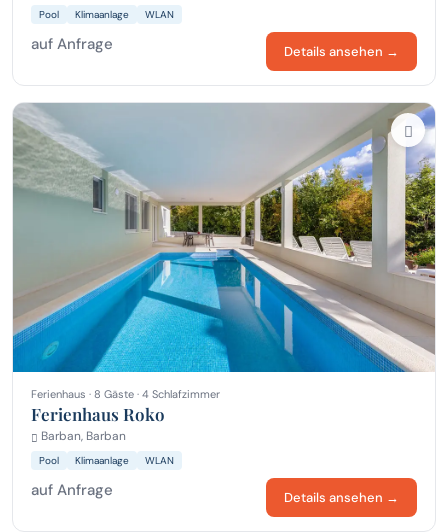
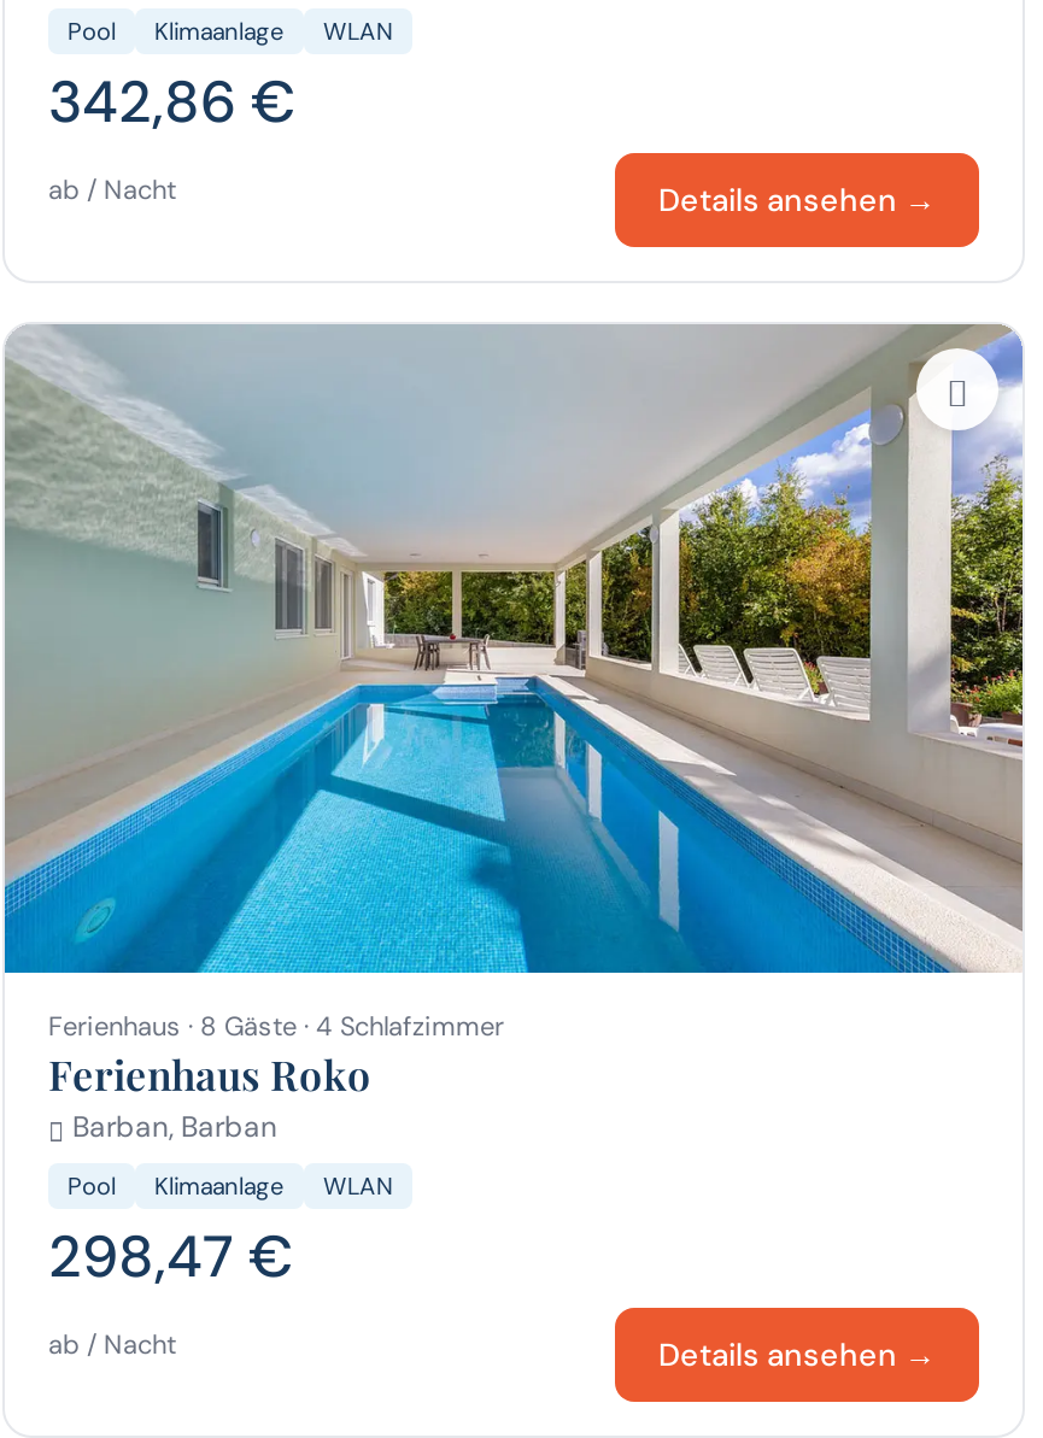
- auf Anfrage
+ 342,86 €
+ ab / Nacht

- auf Anfrage
+ 298,47 €
+ ab / Nacht
